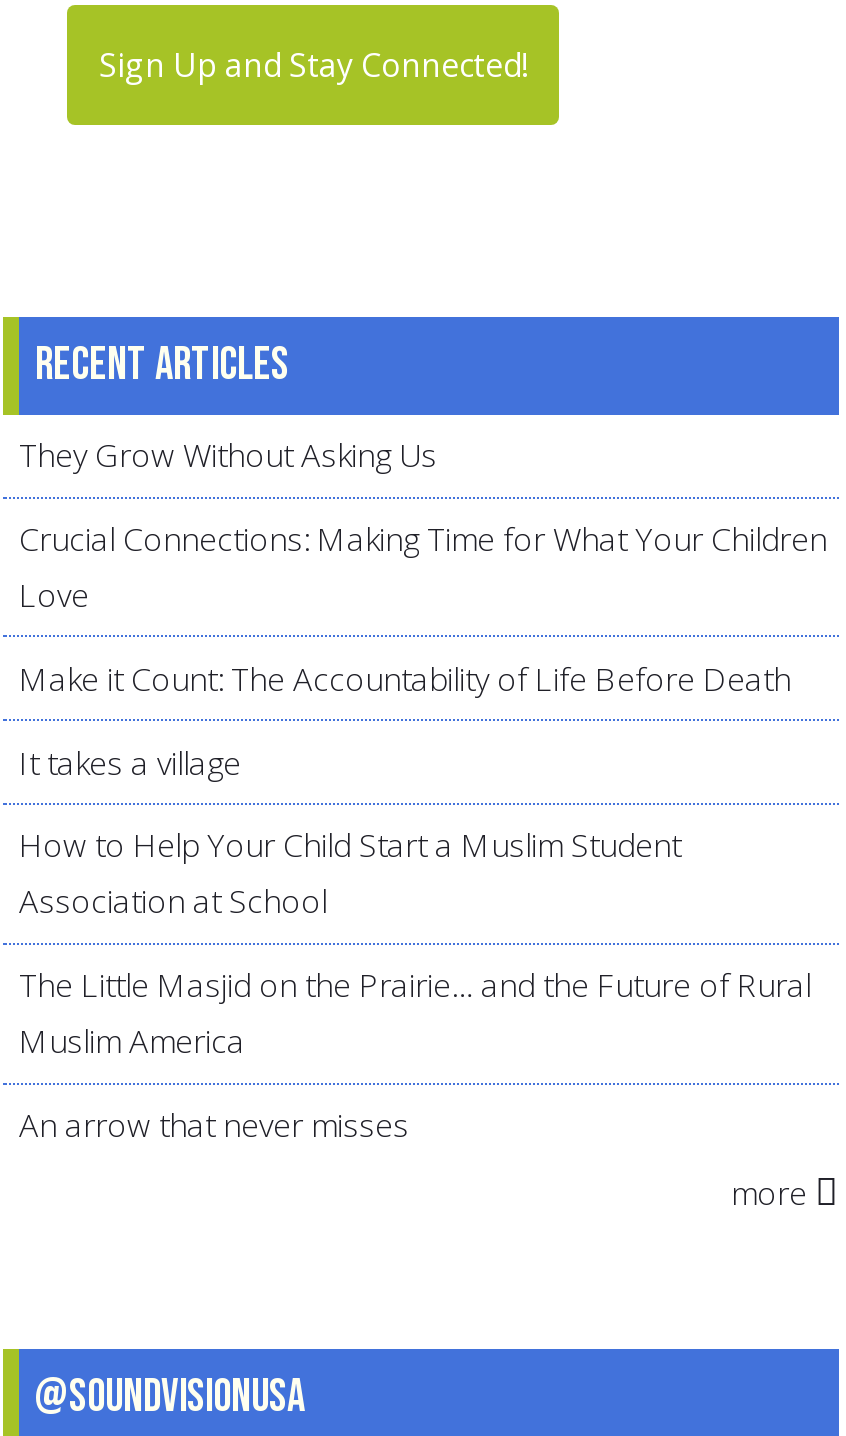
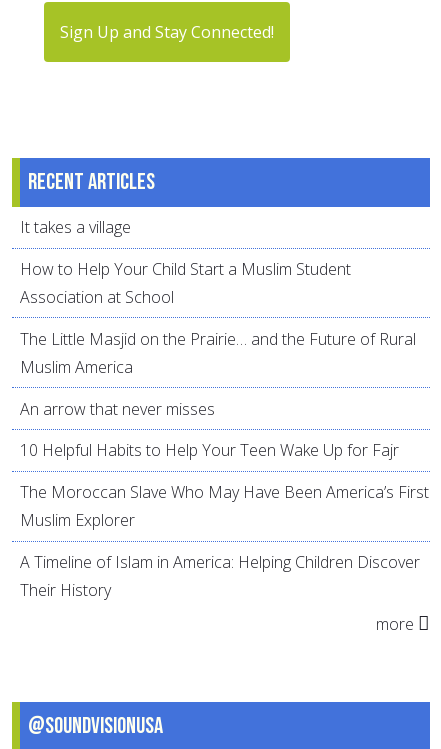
- They Grow Without Asking Us
- Crucial Connections: Making Time for What Your Children
- Love
- Make it Count: The Accountability of Life Before Death

moved up: It takes a village | How to Help Your Child Start a Muslim Student | Association at School | The Little Masjid on the Prairie… and the Future of Rural | Muslim America | An arrow that never misses

+ 10 Helpful Habits to Help Your Teen Wake Up for Fajr
+ The Moroccan Slave Who May Have Been America’s First
+ Muslim Explorer
+ A Timeline of Islam in America: Helping Children Discover
+ Their History
